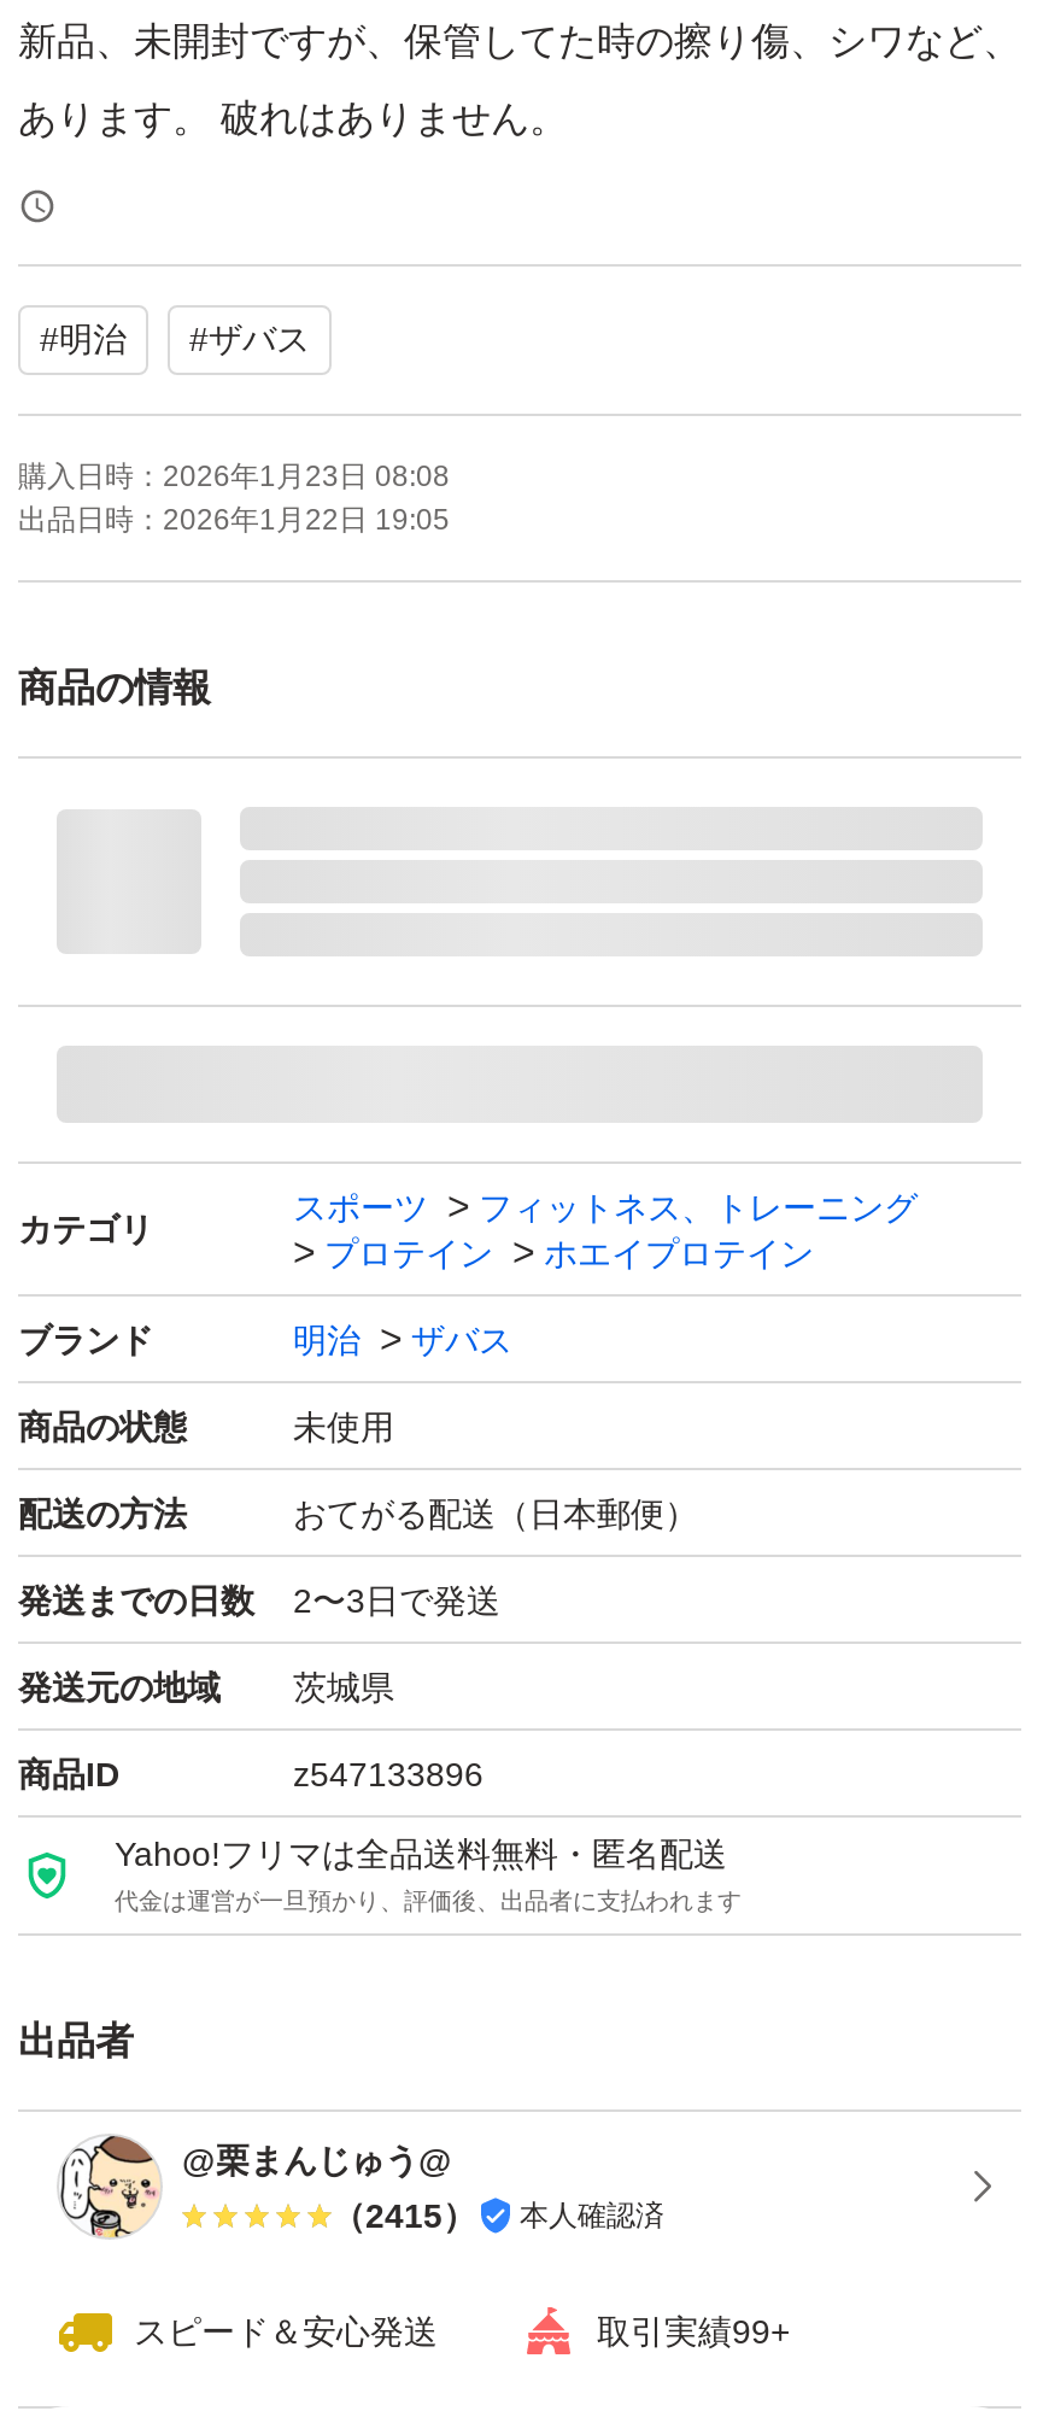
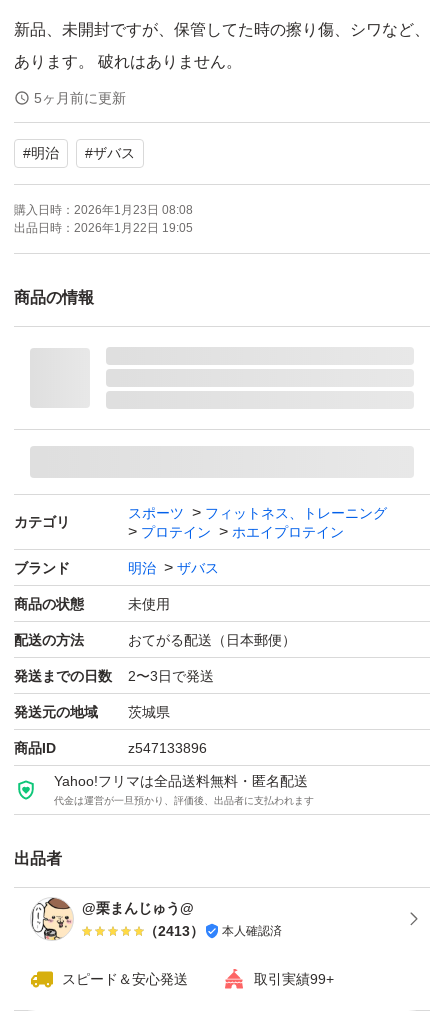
+ 5ヶ月前に更新

- （2415） 本人確認済
+ （2413） 本人確認済
